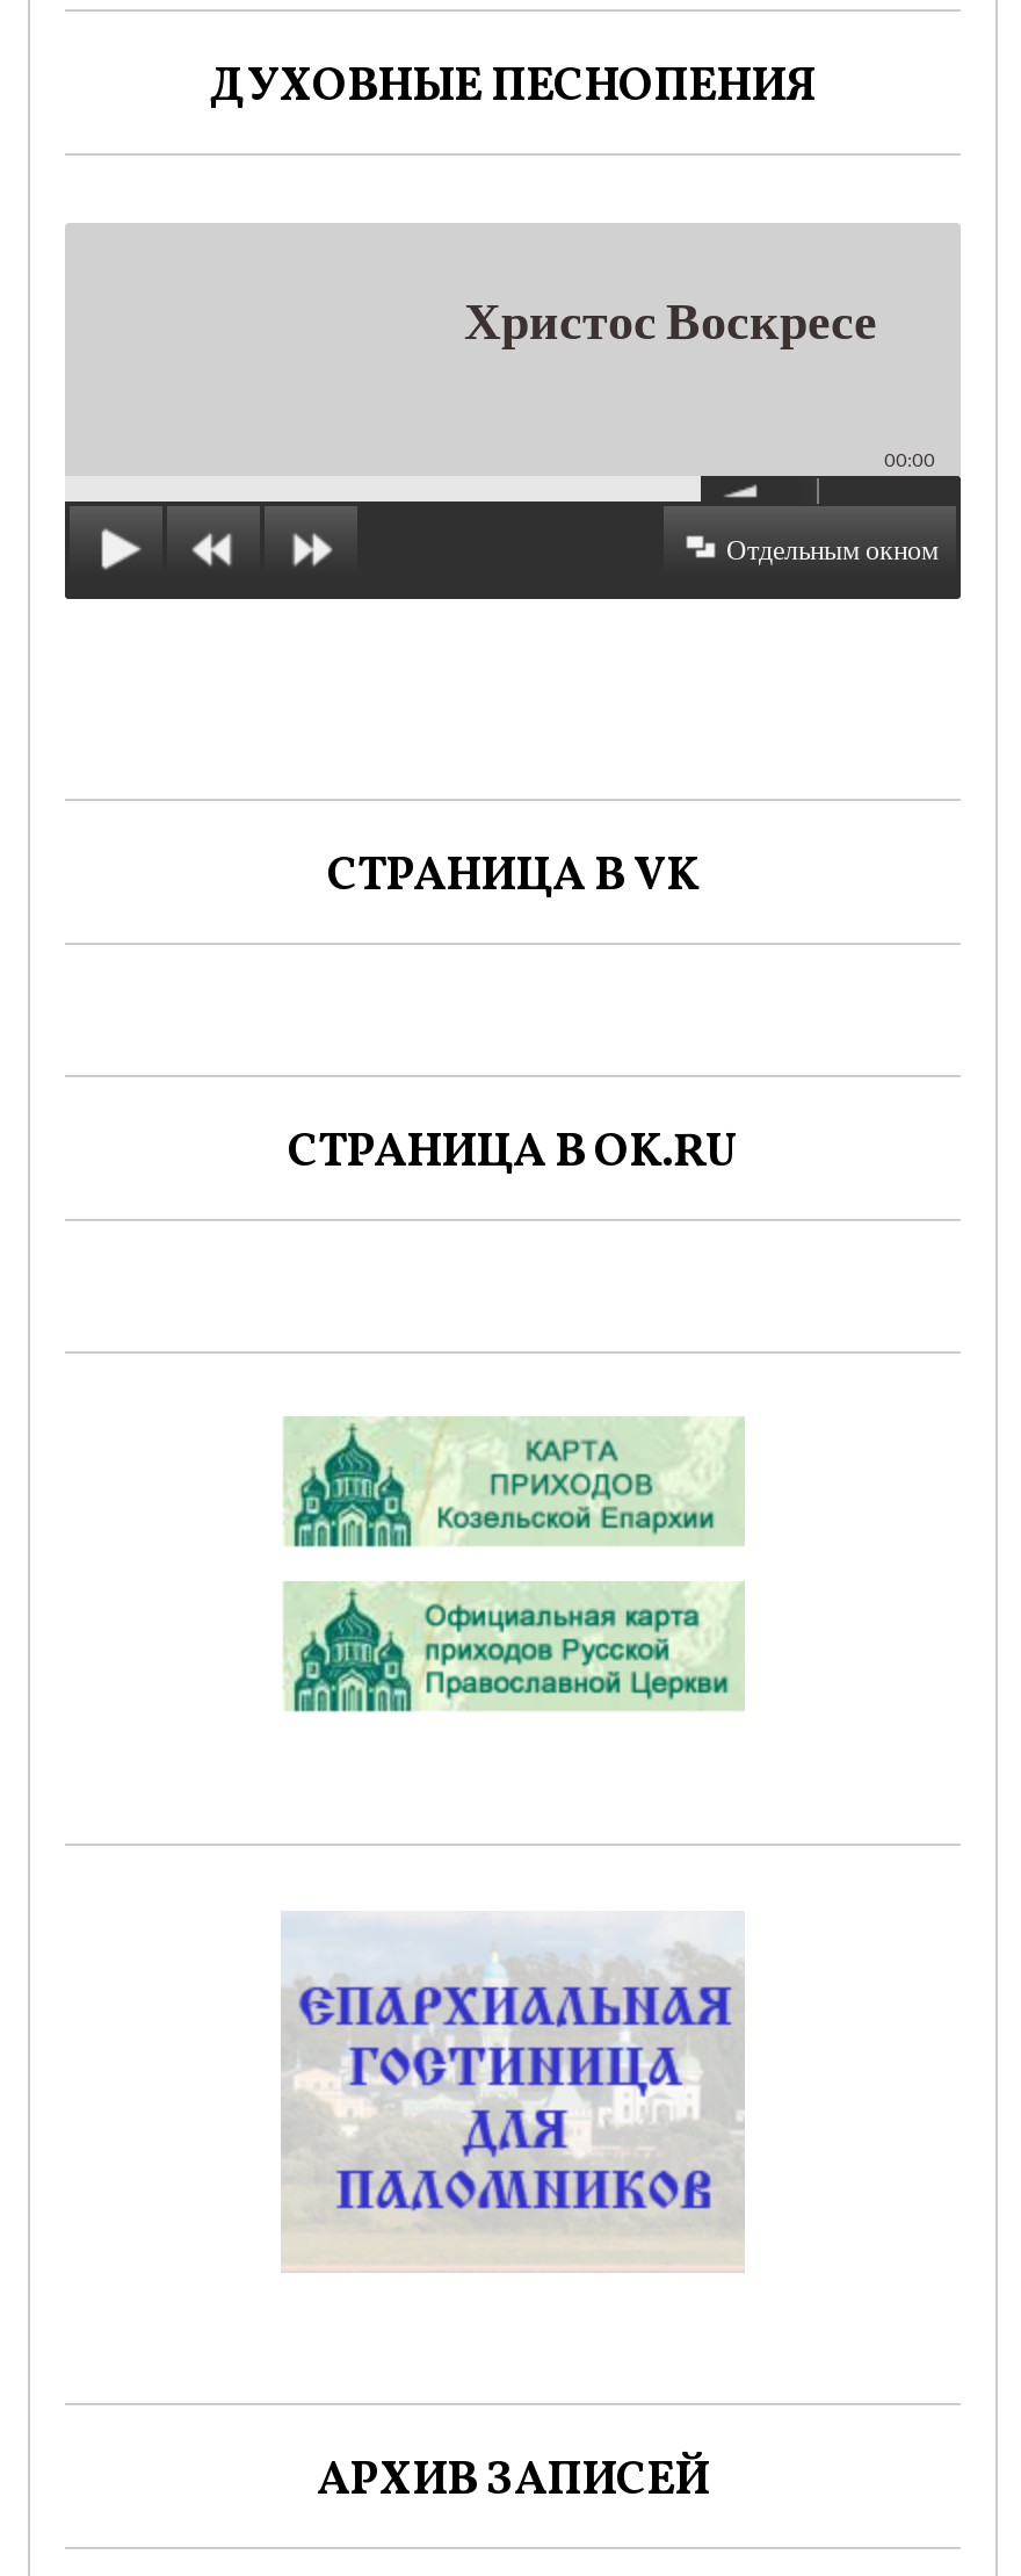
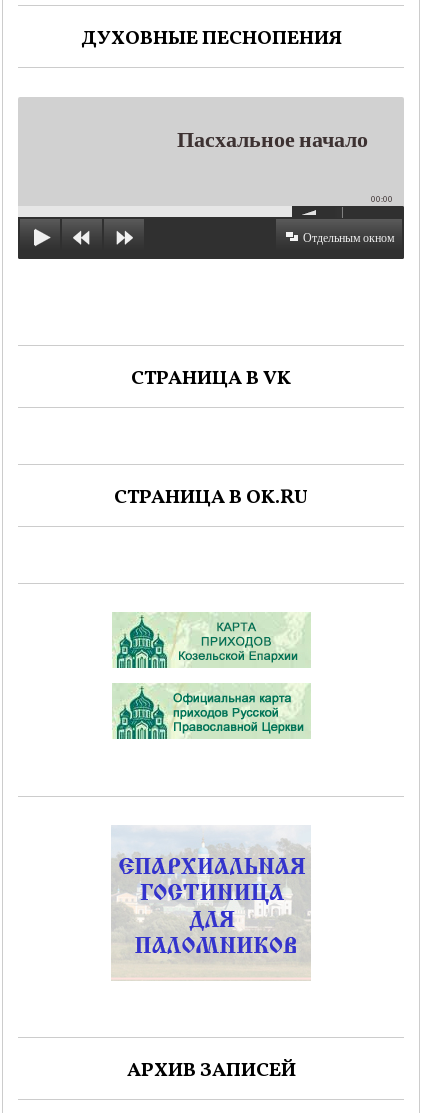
- Христос Воскресе
+ Пасхальное начало
